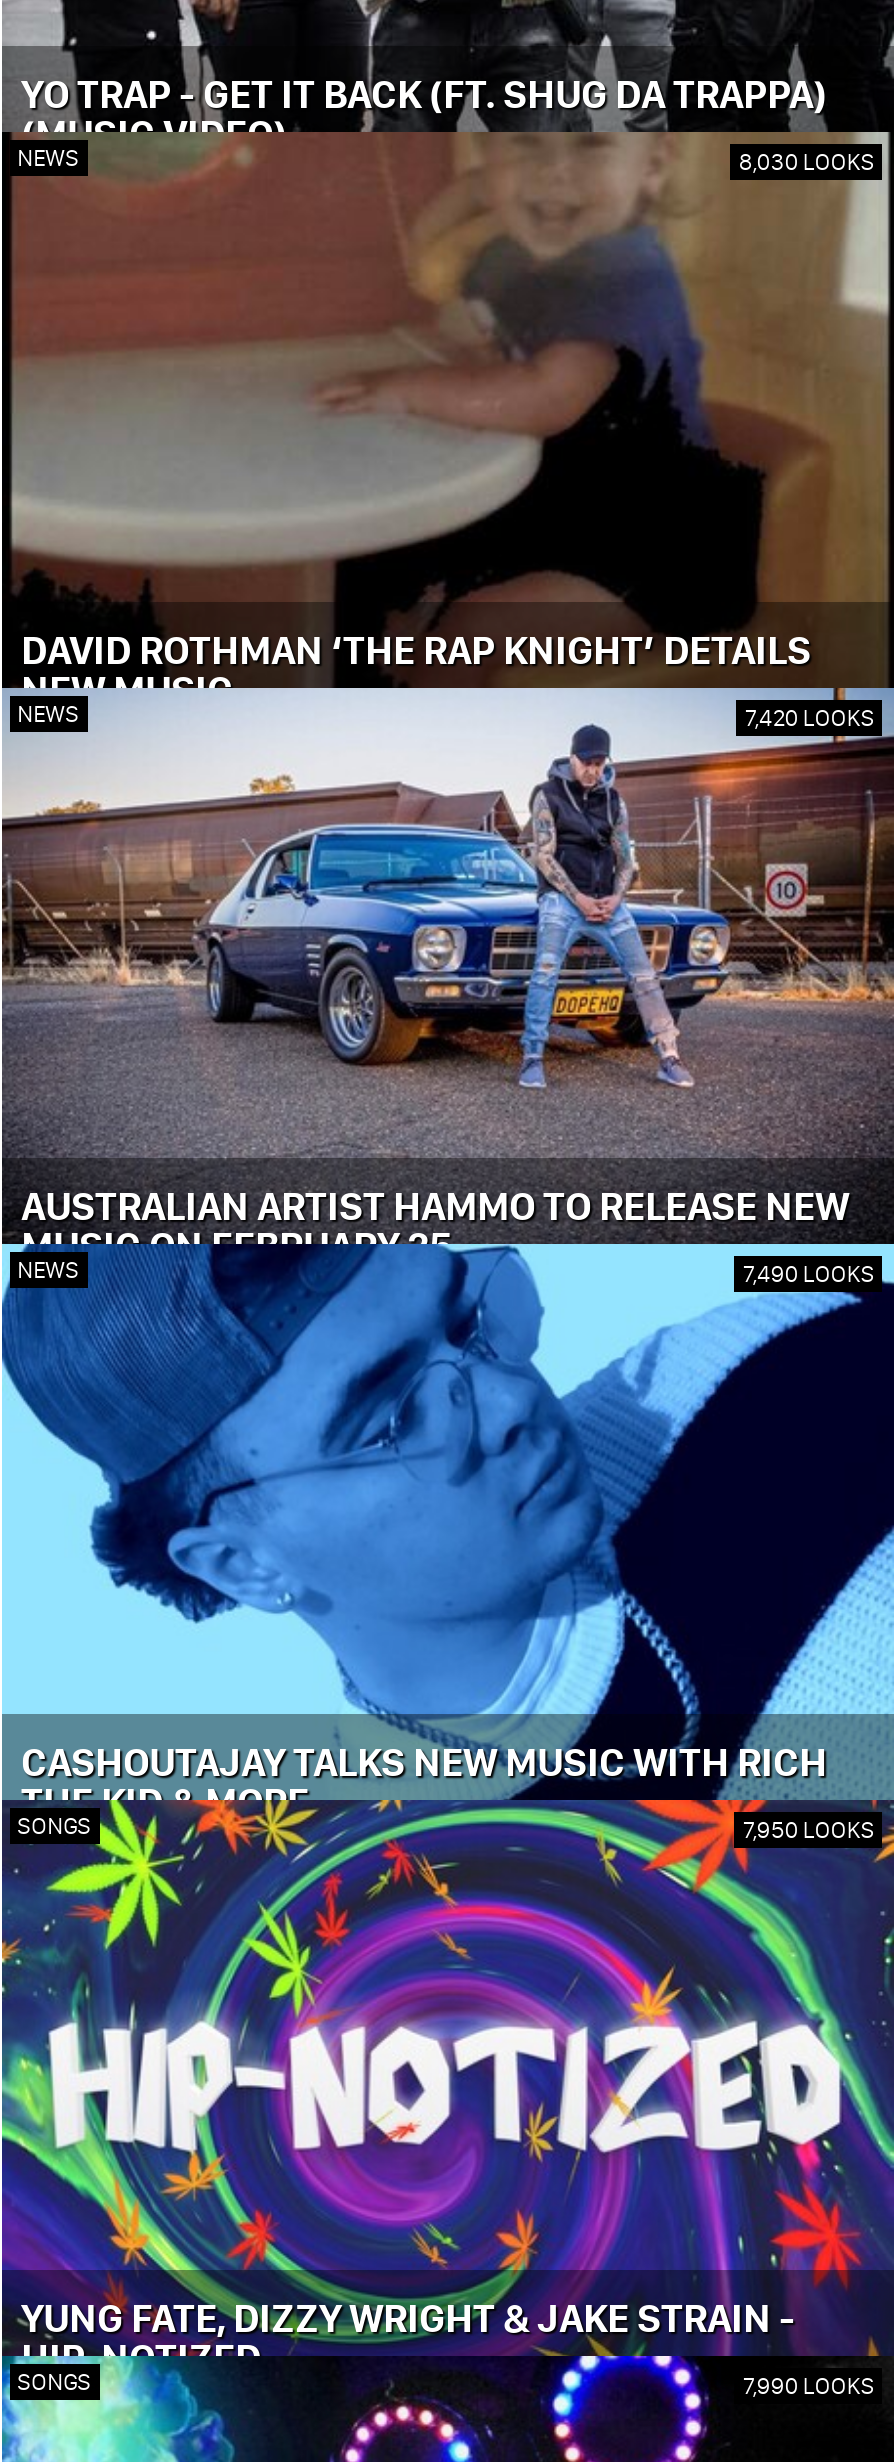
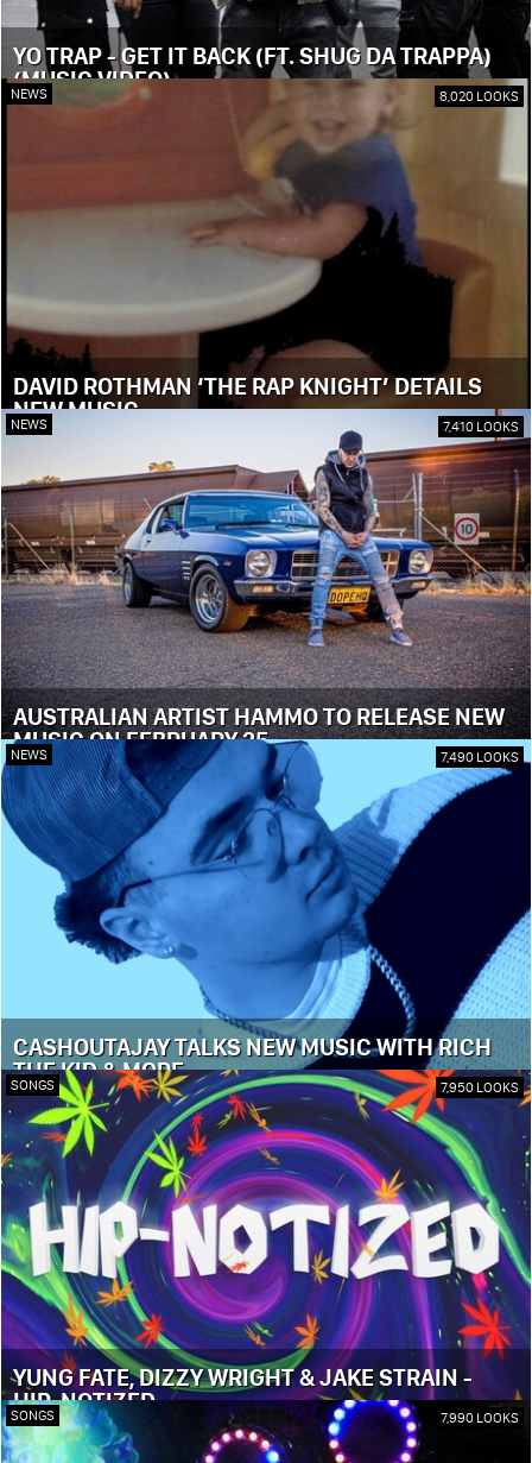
- 8,030 LOOKS
+ 8,020 LOOKS

- 7,420 LOOKS
+ 7,410 LOOKS
